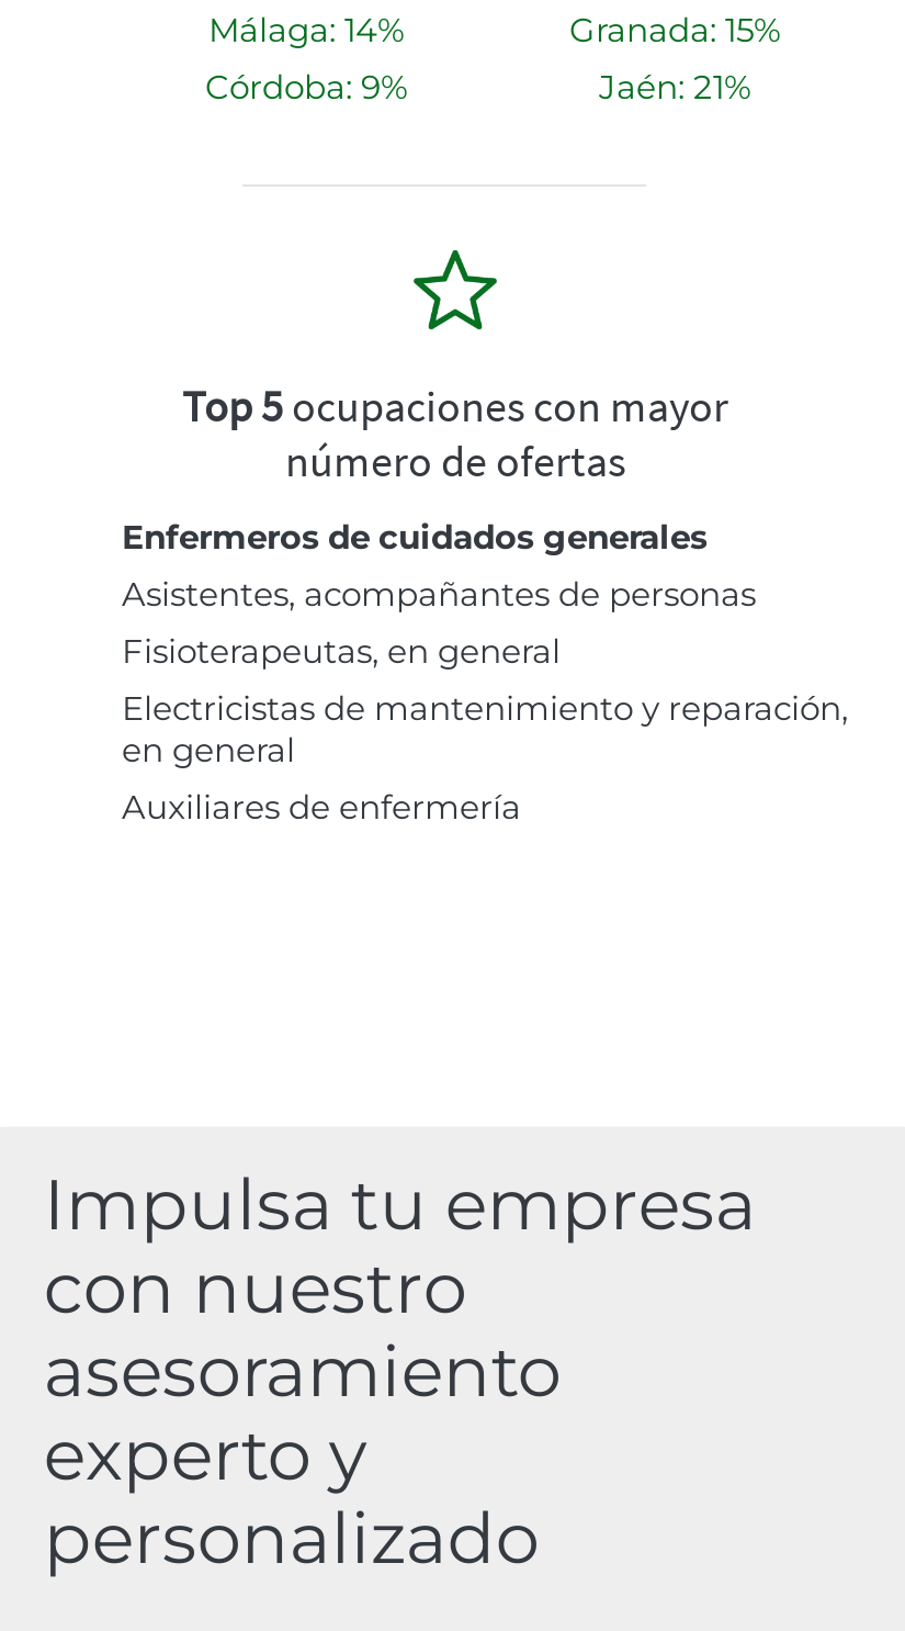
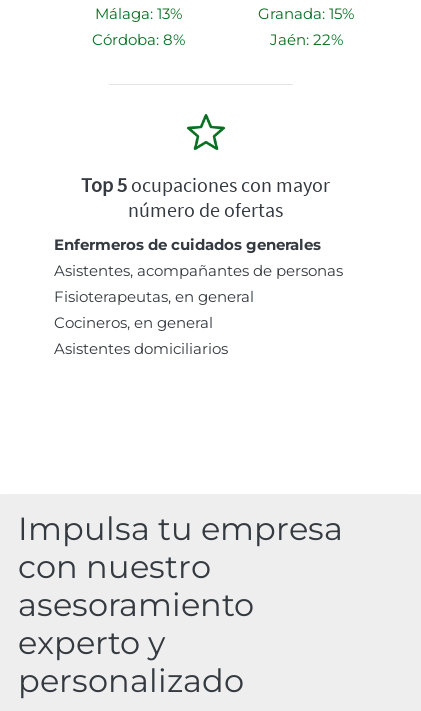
- Málaga: 14%
+ Málaga: 13%

- Córdoba: 9%
+ Córdoba: 8%

- Jaén: 21%
+ Jaén: 22%

- Electricistas de mantenimiento y reparación,
- en general
- Auxiliares de enfermería
+ Cocineros, en general
+ Asistentes domiciliarios
